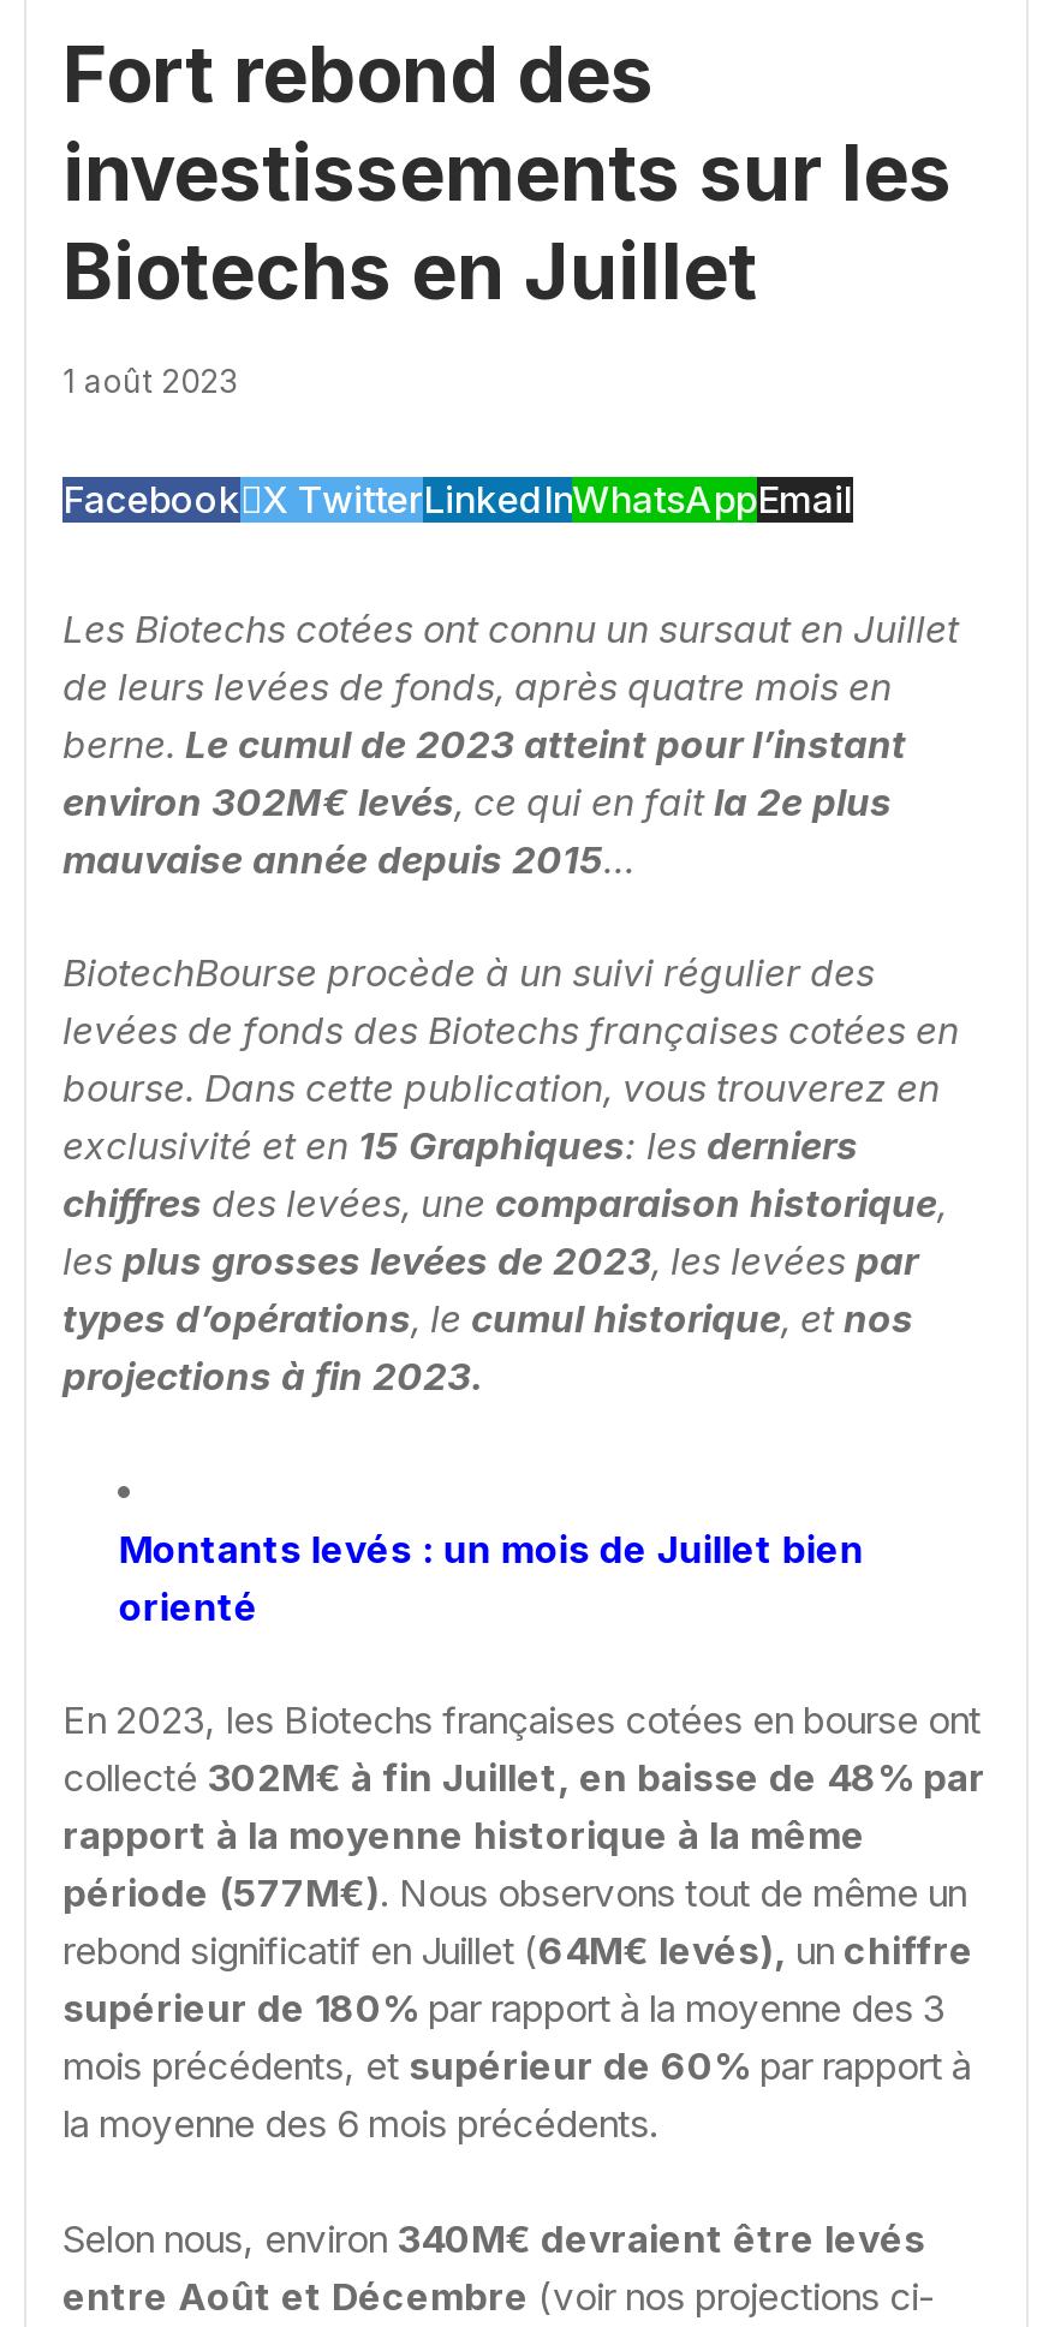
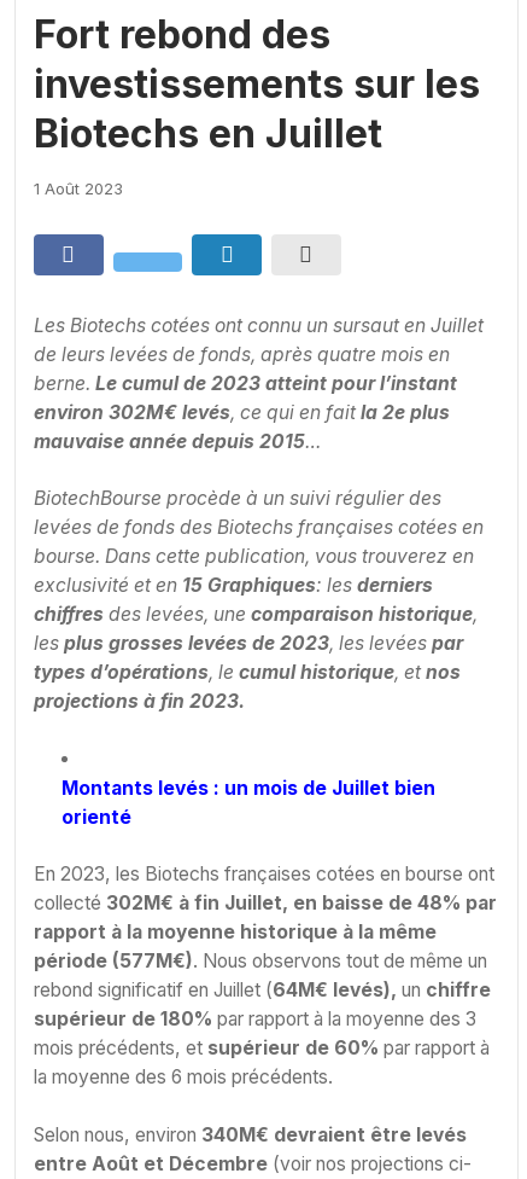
- 1 août 2023
- Facebook X TwitterLinkedInWhatsAppEmail
+ 1 Août 2023
